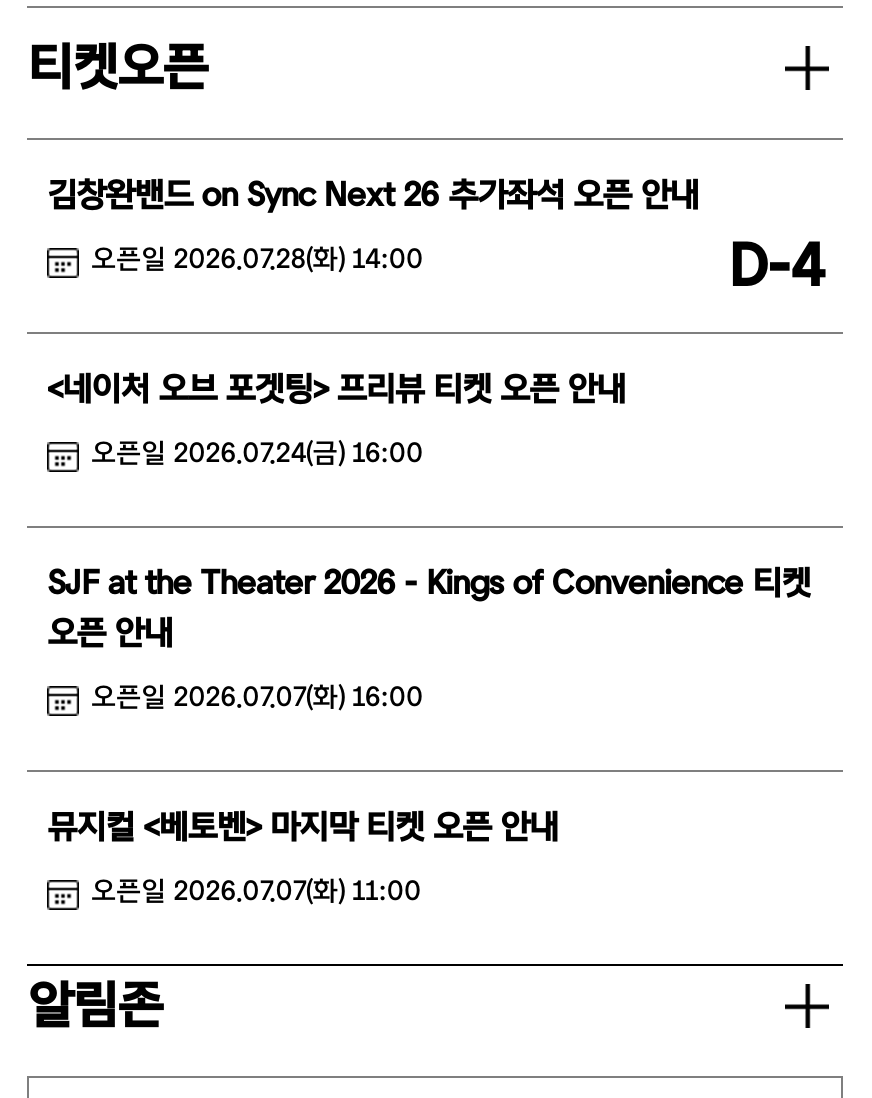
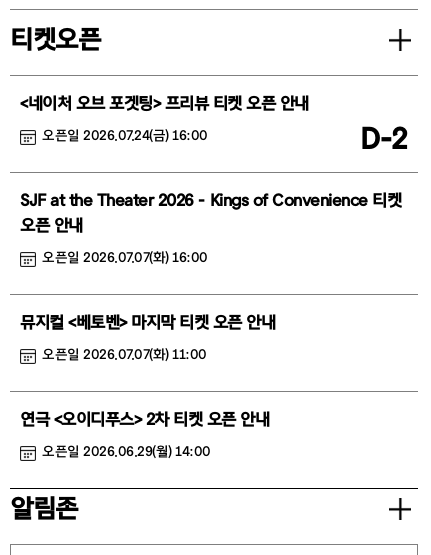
- 김창완밴드 on Sync Next 26 추가좌석 오픈 안내
- 오픈일 2026.07.28(화) 14:00
- D-4

moved up: <네이처 오브 포겟팅> 프리뷰 티켓 오픈 안내

+ D-2

moved up: 오픈일 2026.07.24(금) 16:00 | 오픈 안내 | 오픈일 2026.07.07(화) 16:00 | 뮤지컬 <베토벤> 마지막 티켓 오픈 안내 | 오픈일 2026.07.07(화) 11:00

+ 연극 <오이디푸스> 2차 티켓 오픈 안내
+ 오픈일 2026.06.29(월) 14:00
